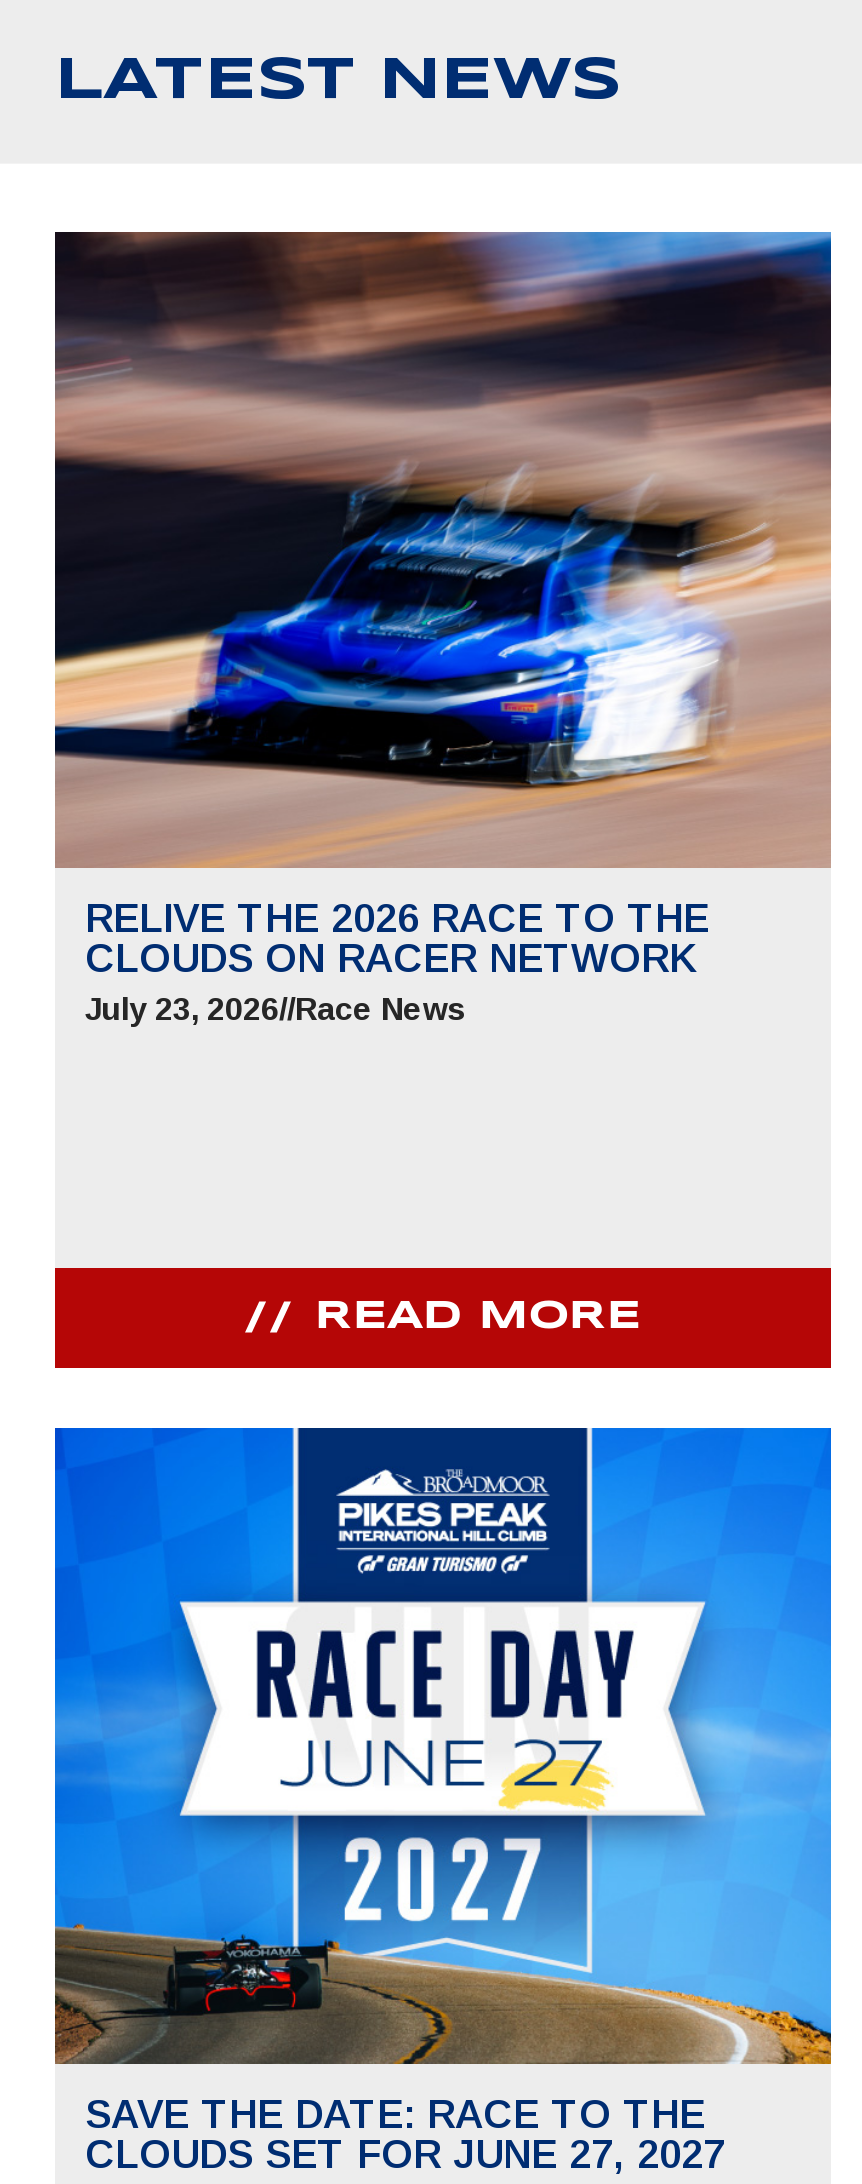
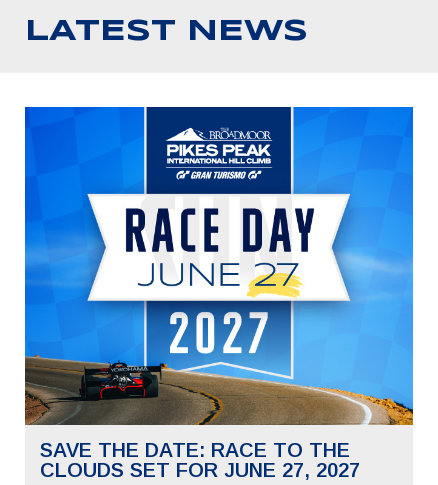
- [image]
- RELIVE THE 2026 RACE TO THE
- CLOUDS ON RACER NETWORK
- July 23, 2026//Race News

- READ MORE
